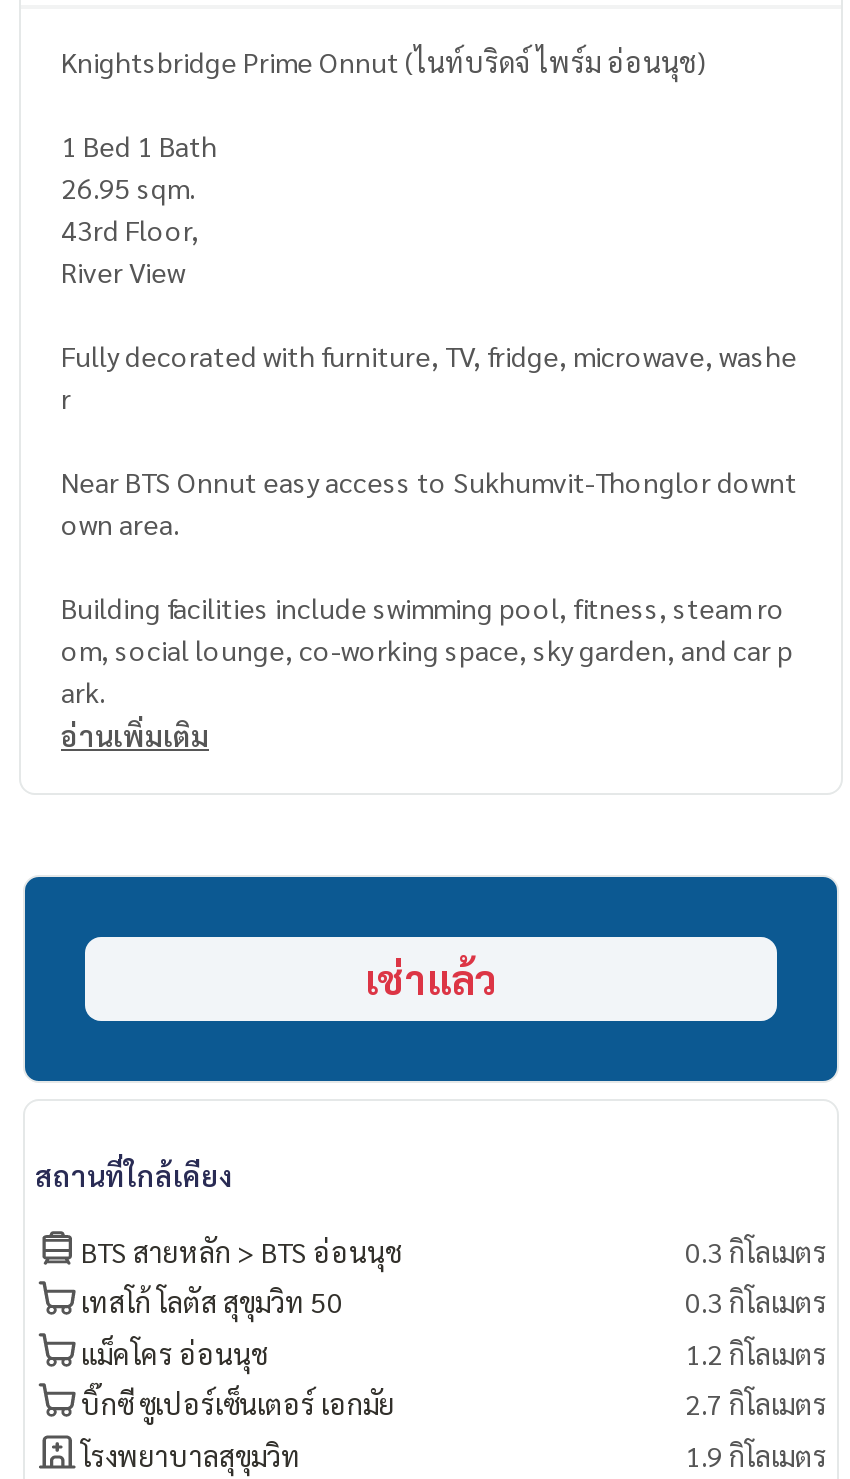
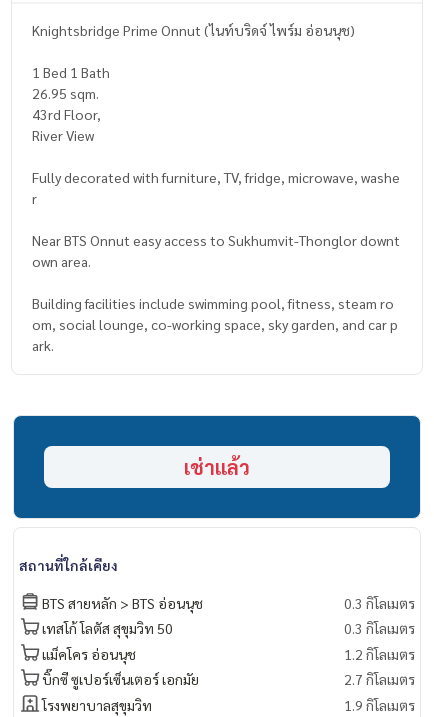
- อ่านเพิ่มเติม
